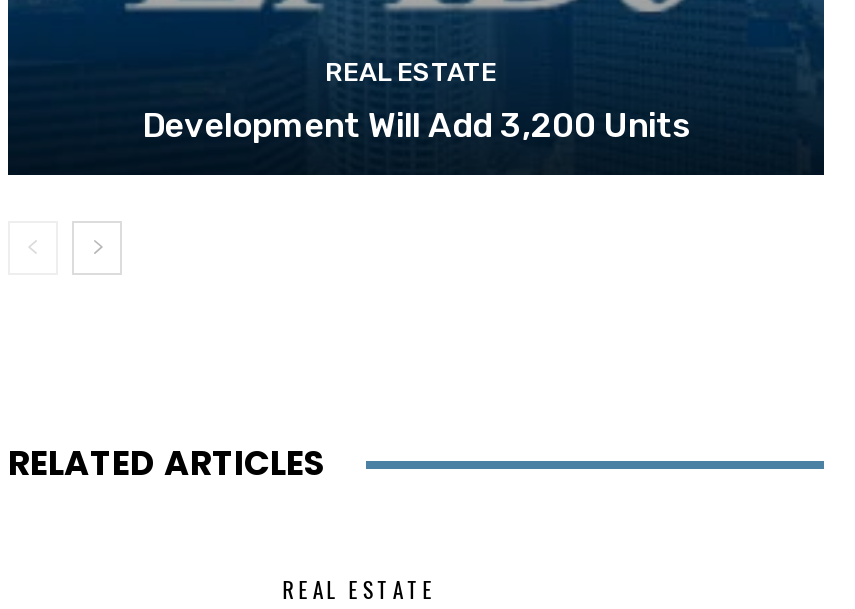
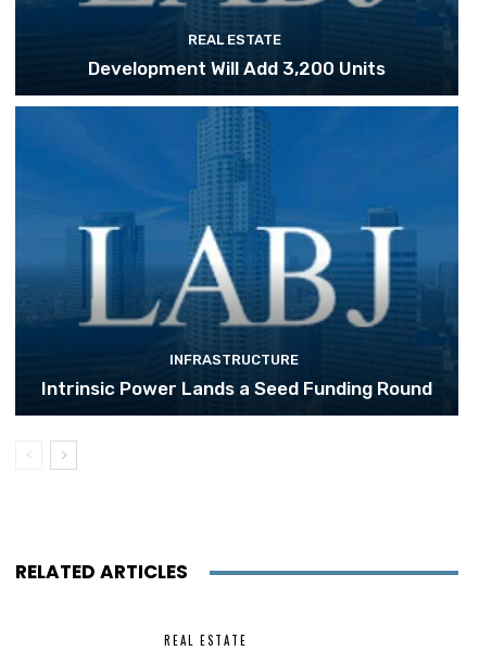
+ [image]
+ INFRASTRUCTURE
+ Intrinsic Power Lands a Seed Funding Round
